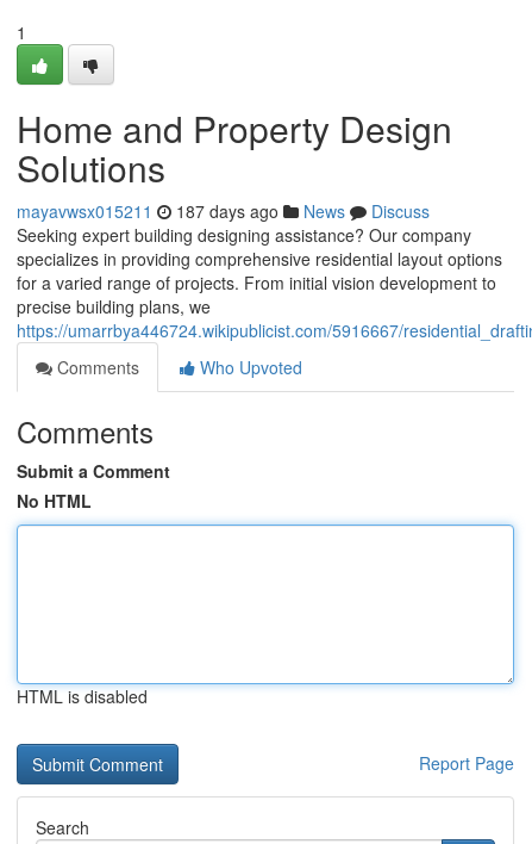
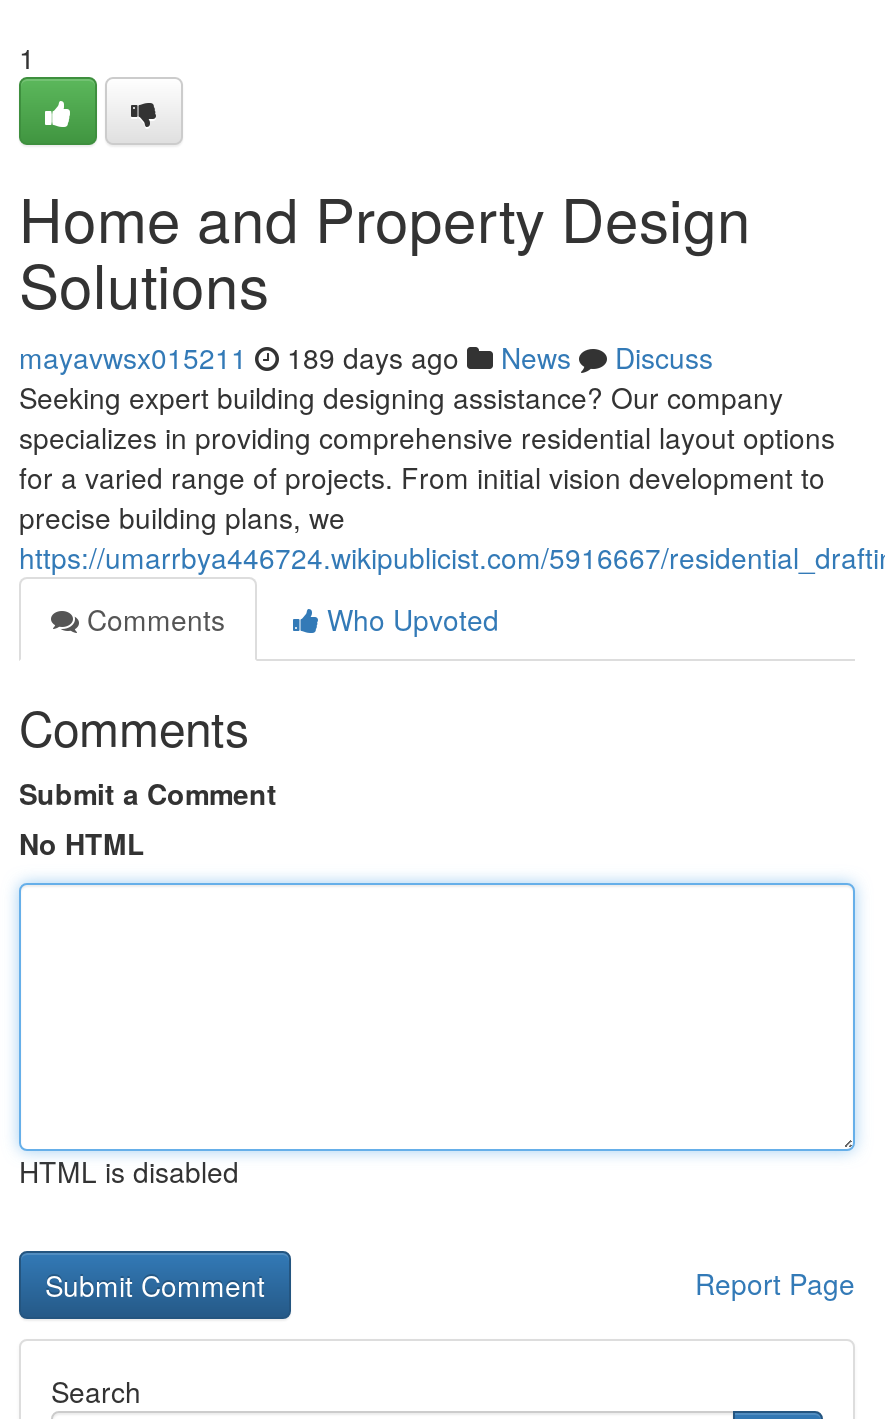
- mayavwsx015211 187 days ago News Discuss
+ mayavwsx015211 189 days ago News Discuss
